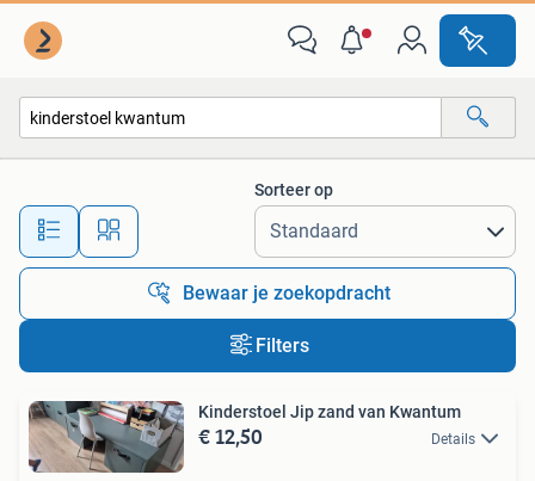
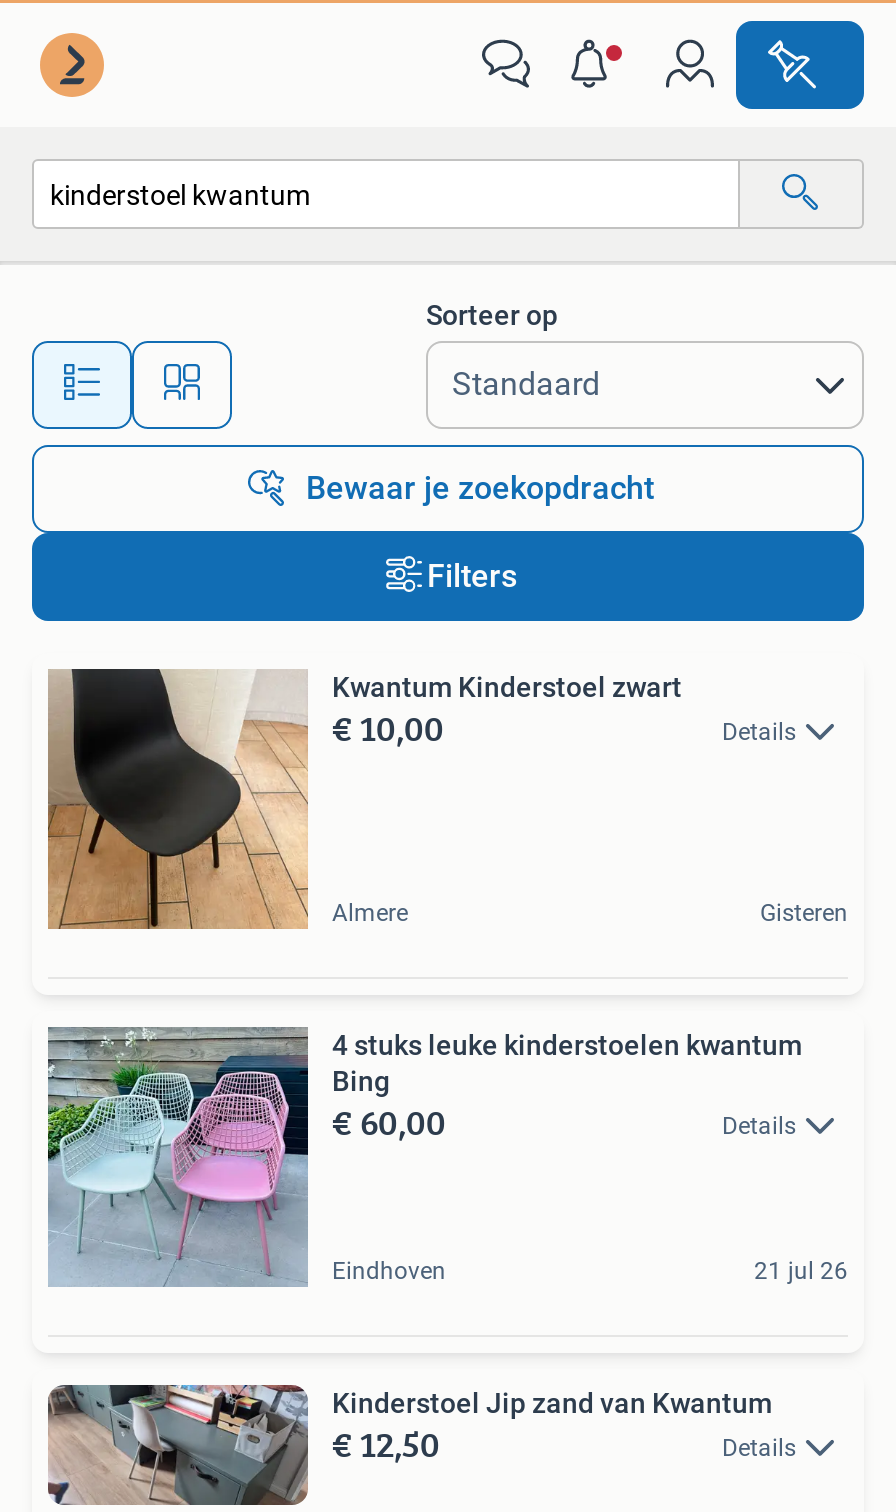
+ [image]
+ Kwantum Kinderstoel zwart
+ € 10,00
+ Details

+ [image]
+ 4 stuks leuke kinderstoelen kwantum
+ Bing
+ € 60,00
+ Details

+ Almere
+ Gisteren

+ Eindhoven
+ 21 jul 26
